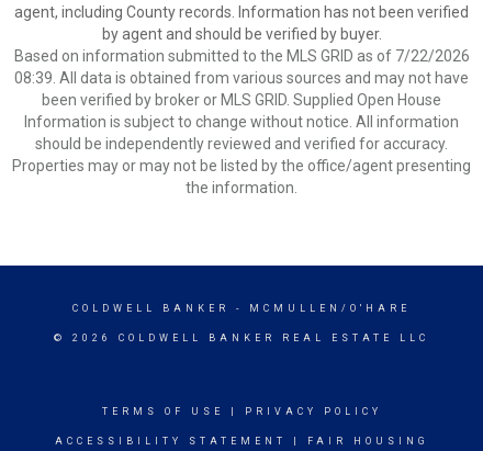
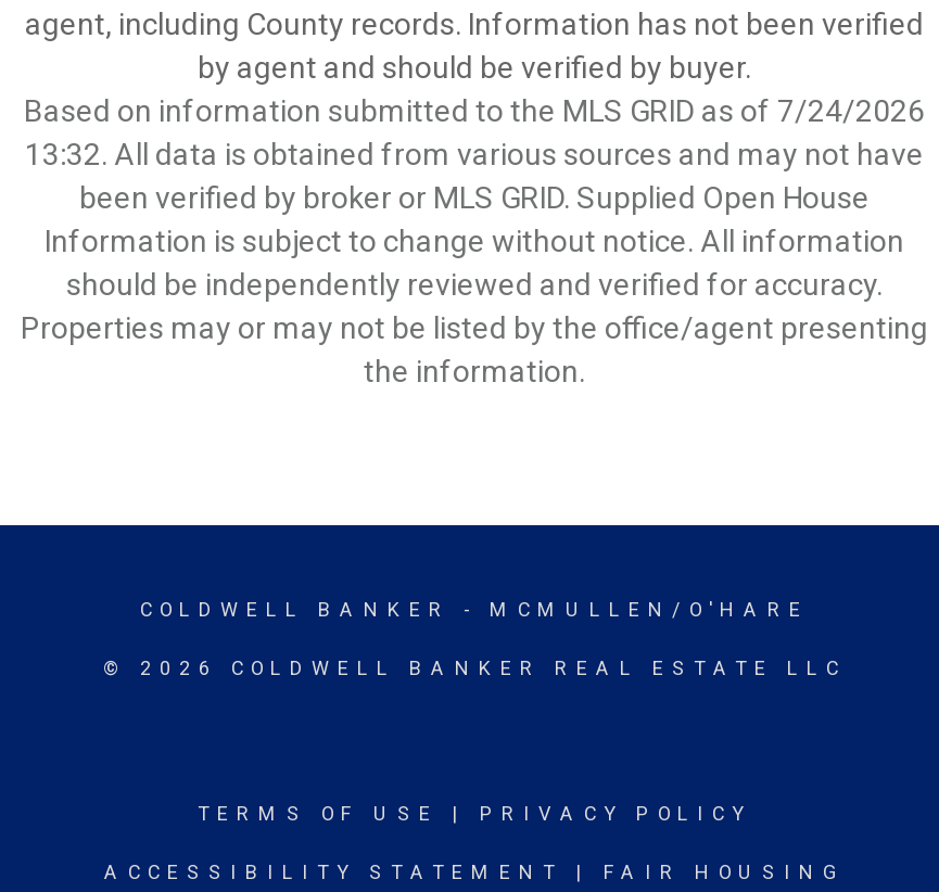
- Based on information submitted to the MLS GRID as of 7/22/2026
+ Based on information submitted to the MLS GRID as of 7/24/2026

- 08:39. All data is obtained from various sources and may not have
+ 13:32. All data is obtained from various sources and may not have
